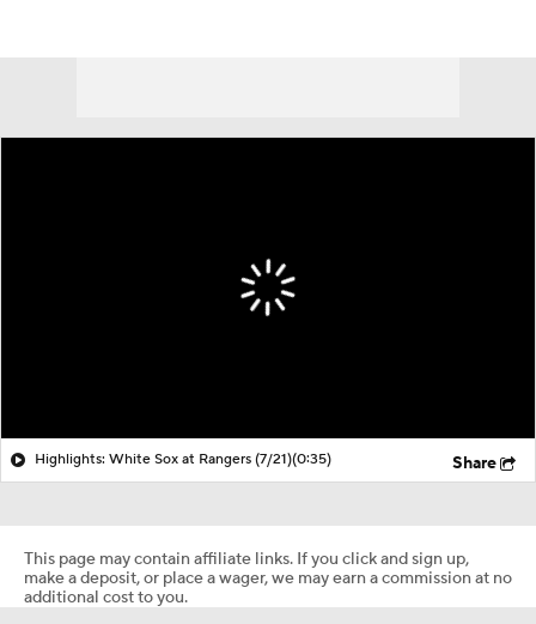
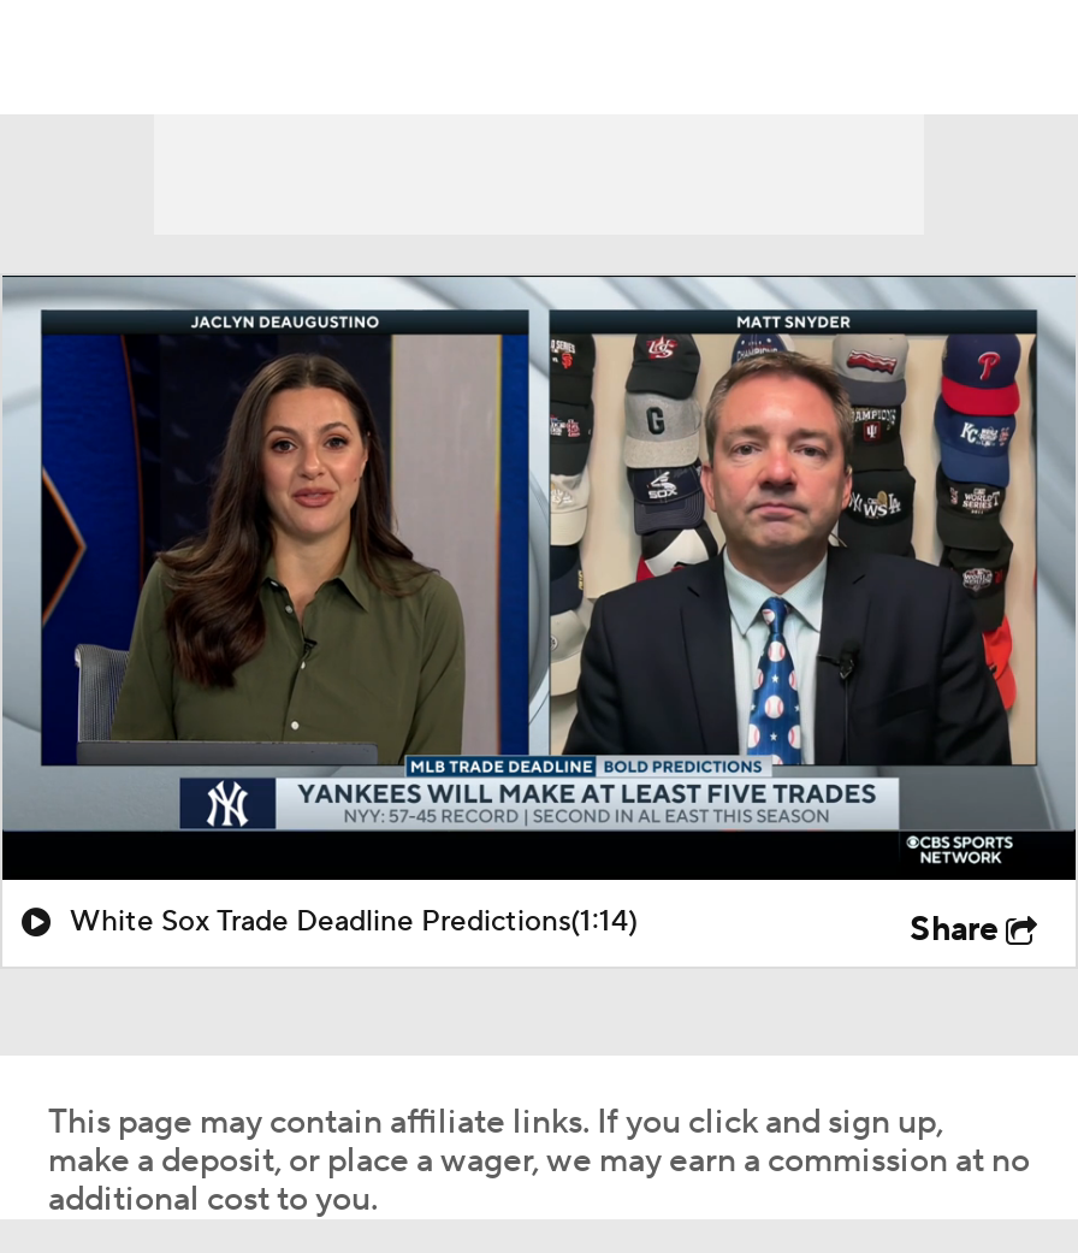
+ [image]

- Highlights: White Sox at Rangers (7/21)(0:35)
+ White Sox Trade Deadline Predictions(1:14)
